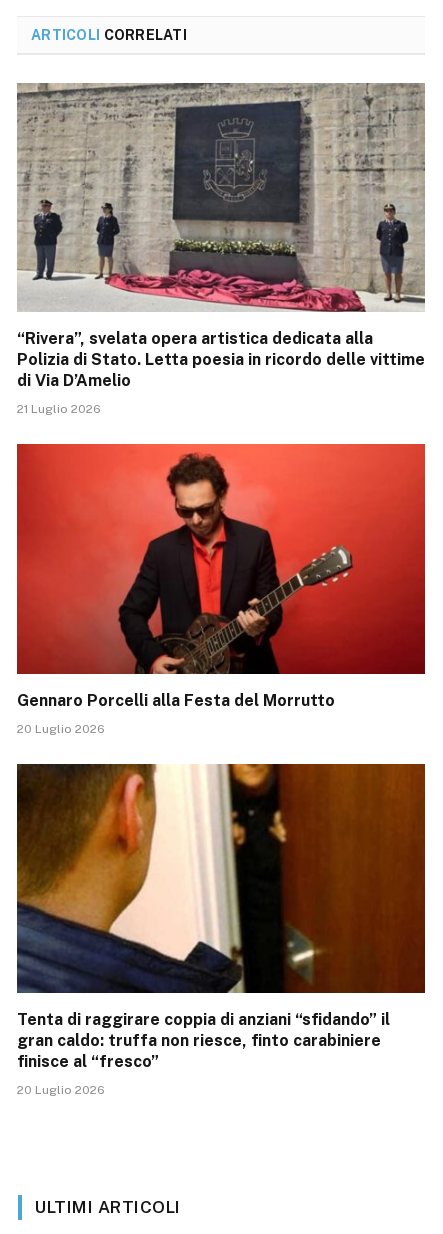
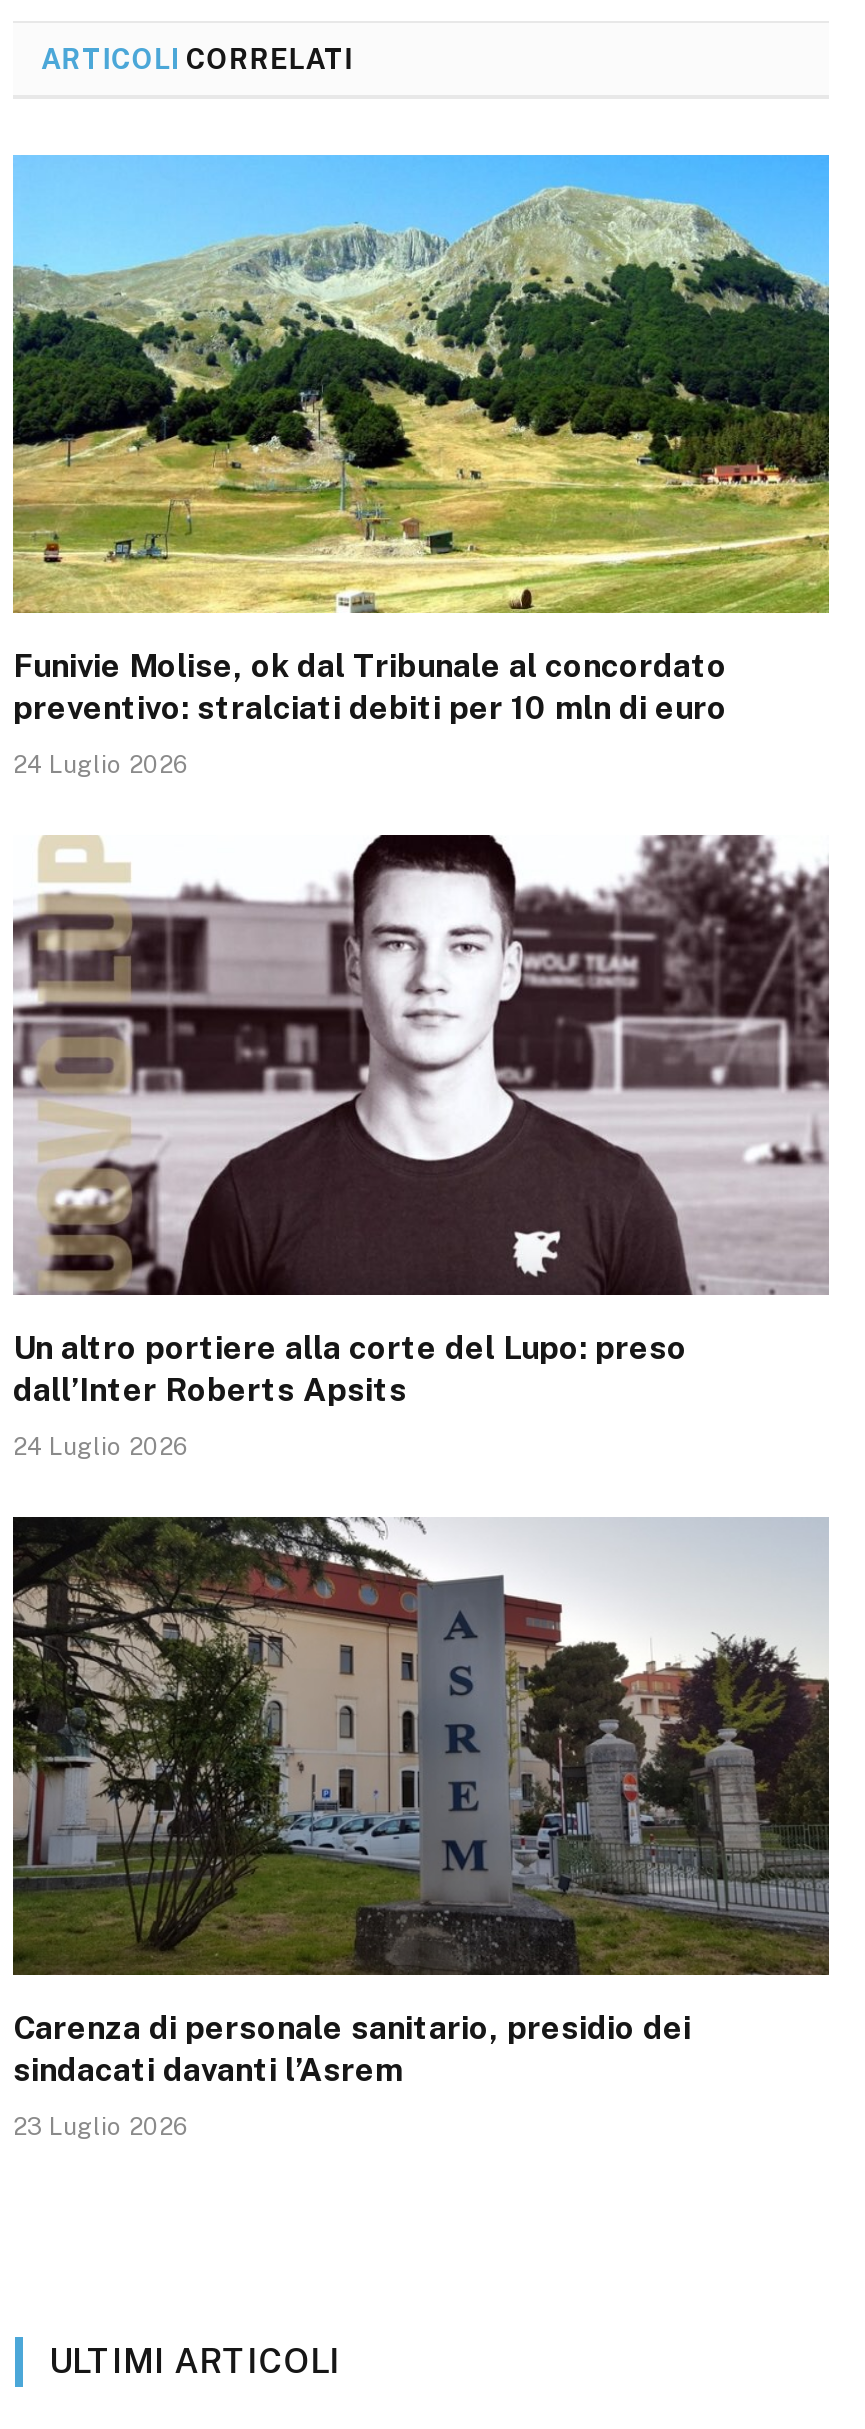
- [image]
- “Rivera”, svelata opera artistica dedicata alla
- Polizia di Stato. Letta poesia in ricordo delle vittime
- di Via D’Amelio
+ [image]
+ Funivie Molise, ok dal Tribunale al concordato
+ preventivo: stralciati debiti per 10 mln di euro

- 21 Luglio 2026
+ 24 Luglio 2026

- [image]
- Gennaro Porcelli alla Festa del Morrutto
+ [image]
+ Un altro portiere alla corte del Lupo: preso
+ dall’Inter Roberts Apsits

- 20 Luglio 2026
+ 24 Luglio 2026

- [image]
- Tenta di raggirare coppia di anziani “sfidando” il
- gran caldo: truffa non riesce, finto carabiniere
- finisce al “fresco”
+ [image]
+ Carenza di personale sanitario, presidio dei
+ sindacati davanti l’Asrem

- 20 Luglio 2026
+ 23 Luglio 2026
